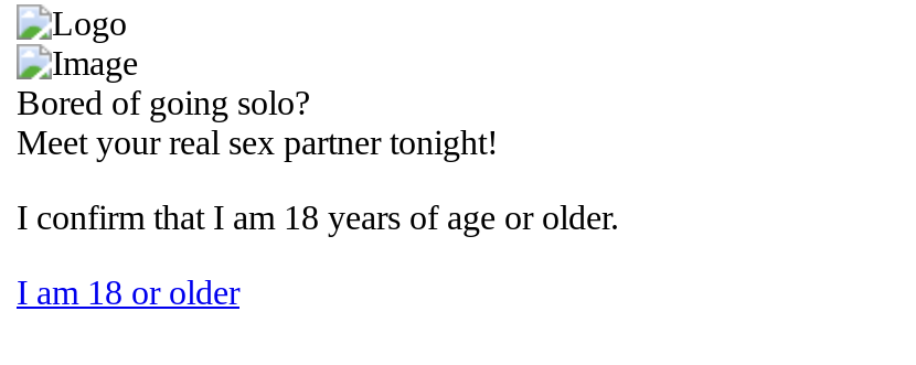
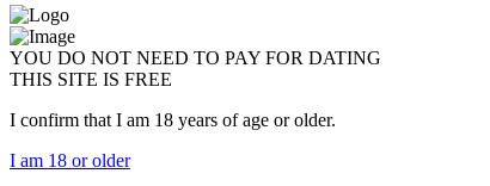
- Bored of going solo?
- Meet your real sex partner tonight!
+ YOU DO NOT NEED TO PAY FOR DATING
+ THIS SITE IS FREE
